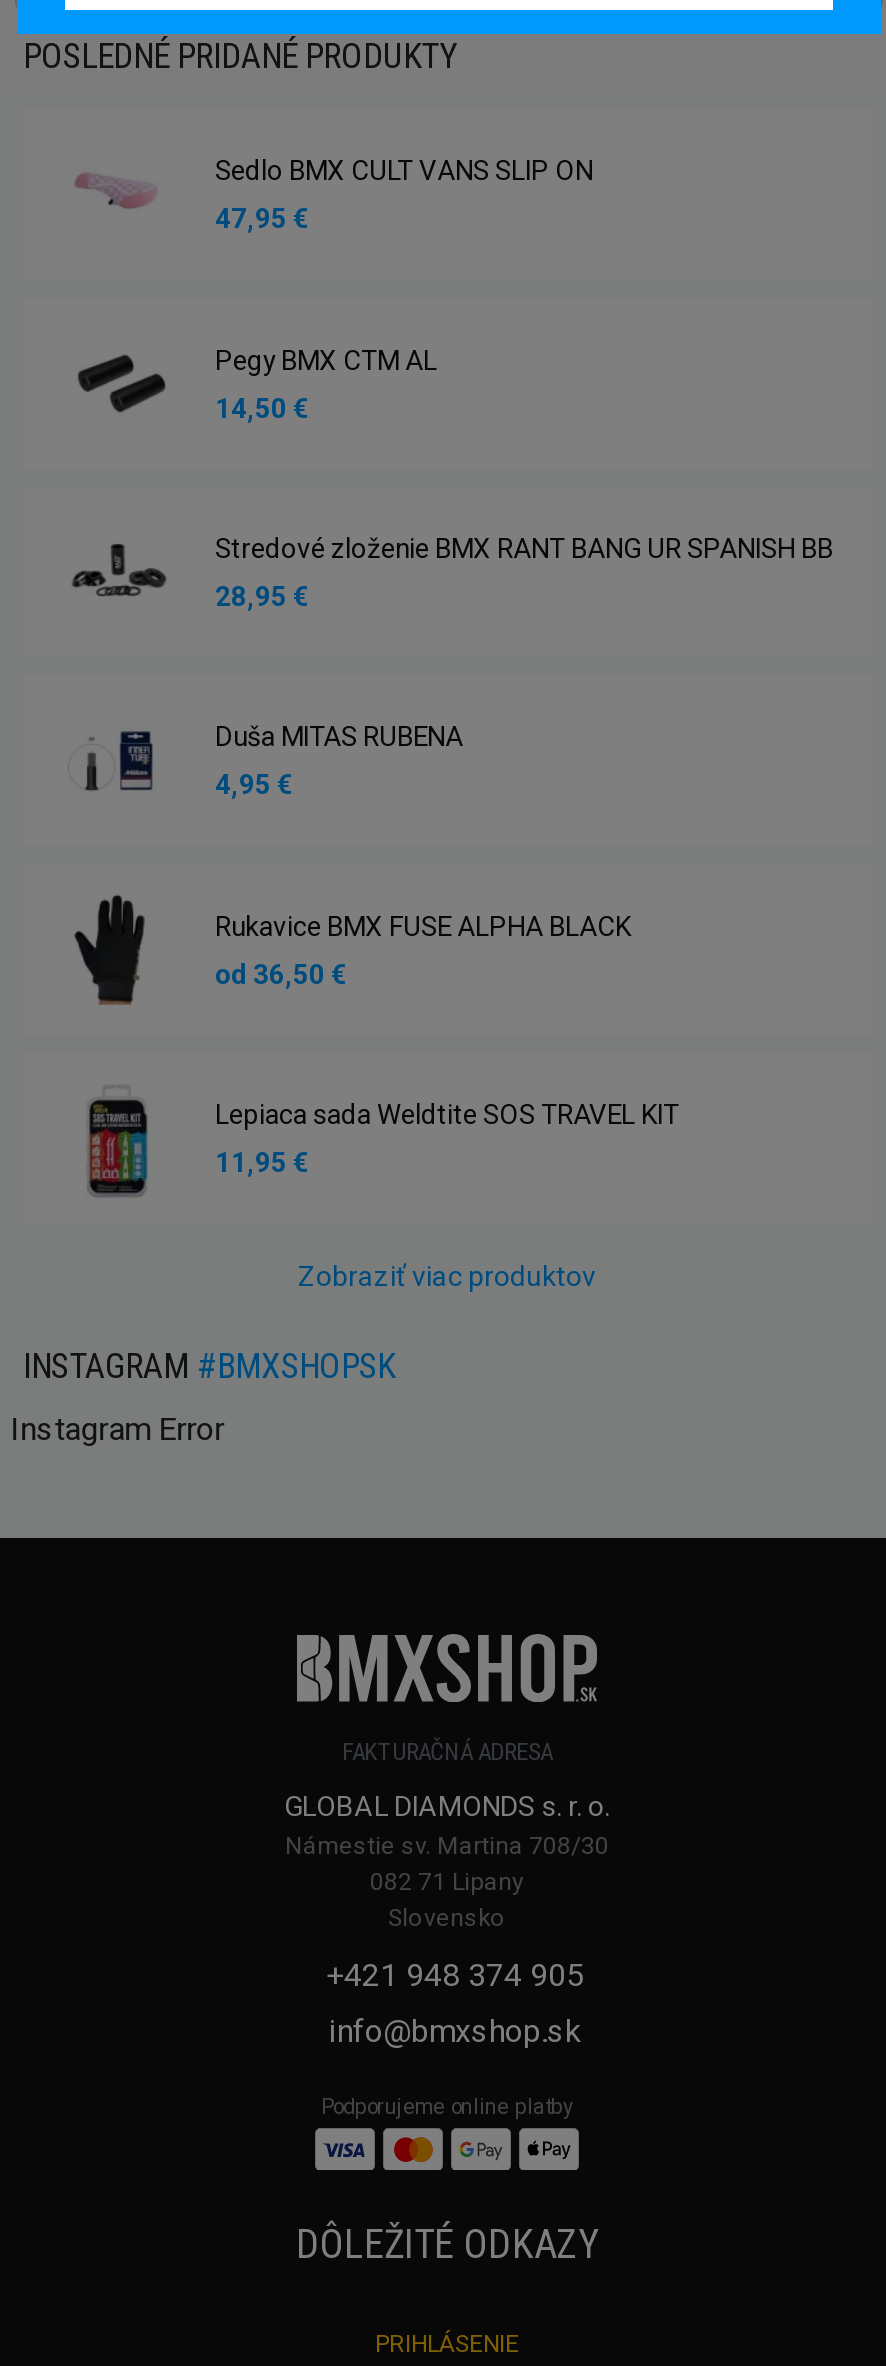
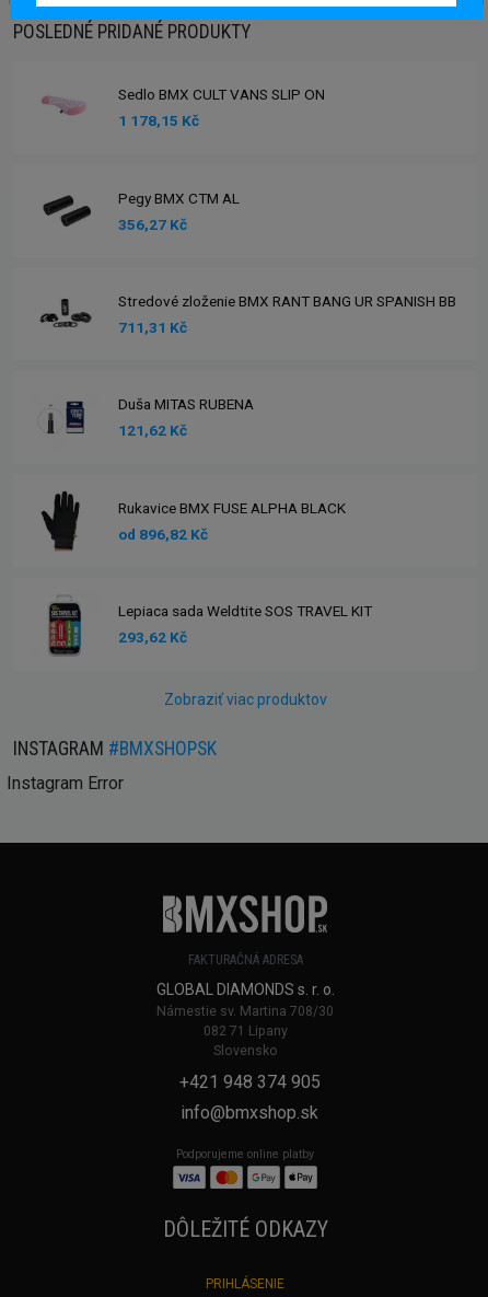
- 47,95 €
+ 1 178,15 Kč

- 14,50 €
+ 356,27 Kč

- 28,95 €
+ 711,31 Kč

- 4,95 €
+ 121,62 Kč

- od 36,50 €
+ od 896,82 Kč

- 11,95 €
+ 293,62 Kč
